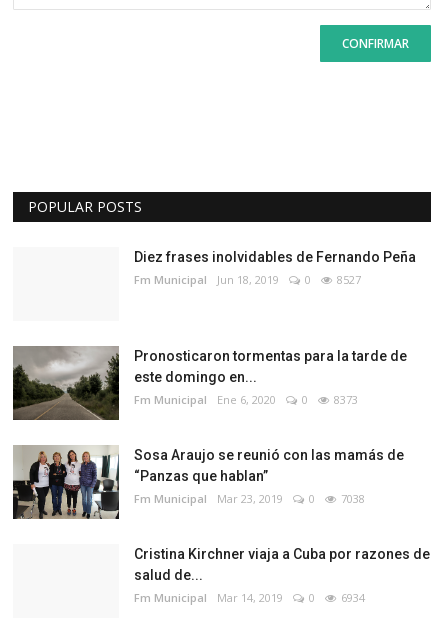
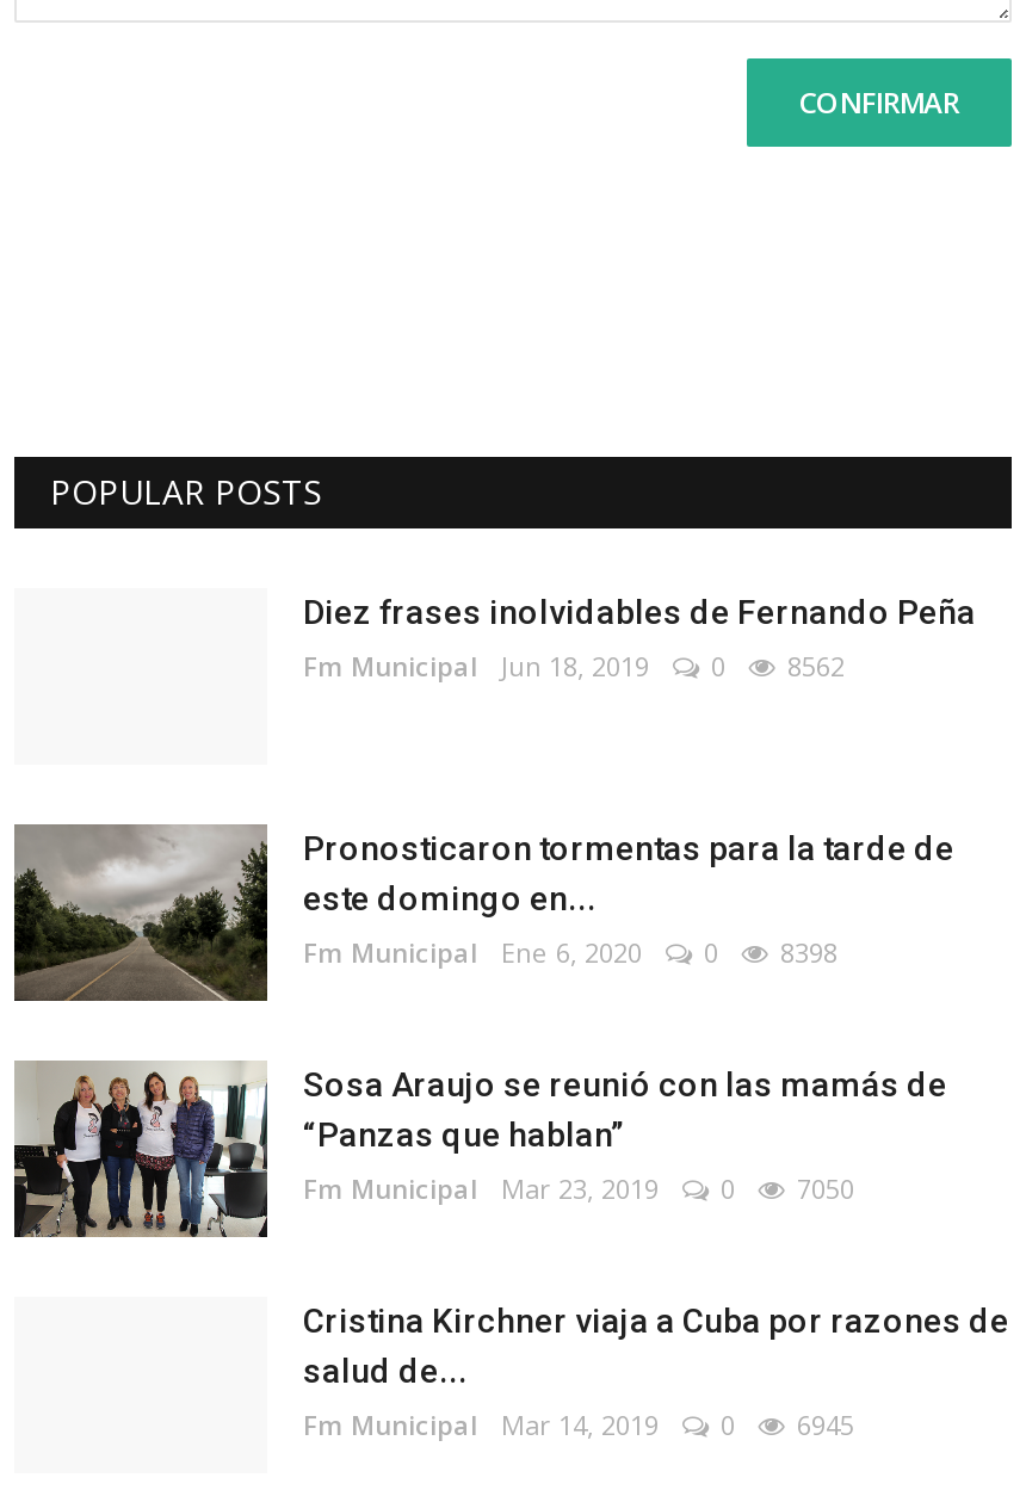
- Fm Municipal Jun 18, 2019 0 8527
+ Fm Municipal Jun 18, 2019 0 8562

- Fm Municipal Ene 6, 2020 0 8373
+ Fm Municipal Ene 6, 2020 0 8398

- Fm Municipal Mar 23, 2019 0 7038
+ Fm Municipal Mar 23, 2019 0 7050

- Fm Municipal Mar 14, 2019 0 6934
+ Fm Municipal Mar 14, 2019 0 6945
